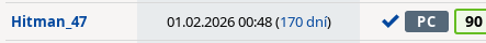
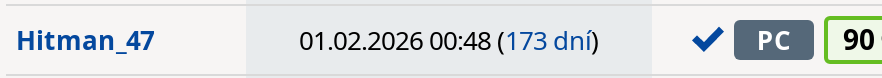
- 01.02.2026 00:48 (170 dní)
+ 01.02.2026 00:48 (173 dní)
